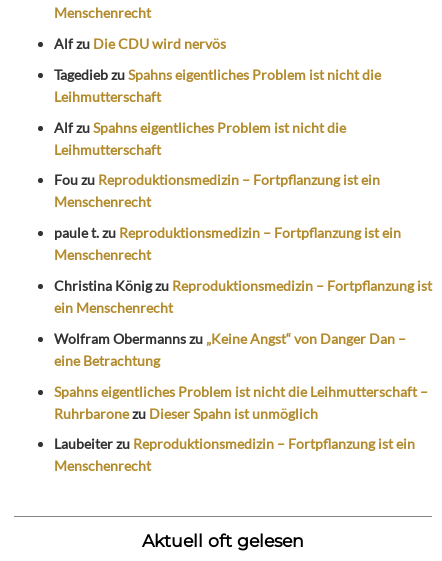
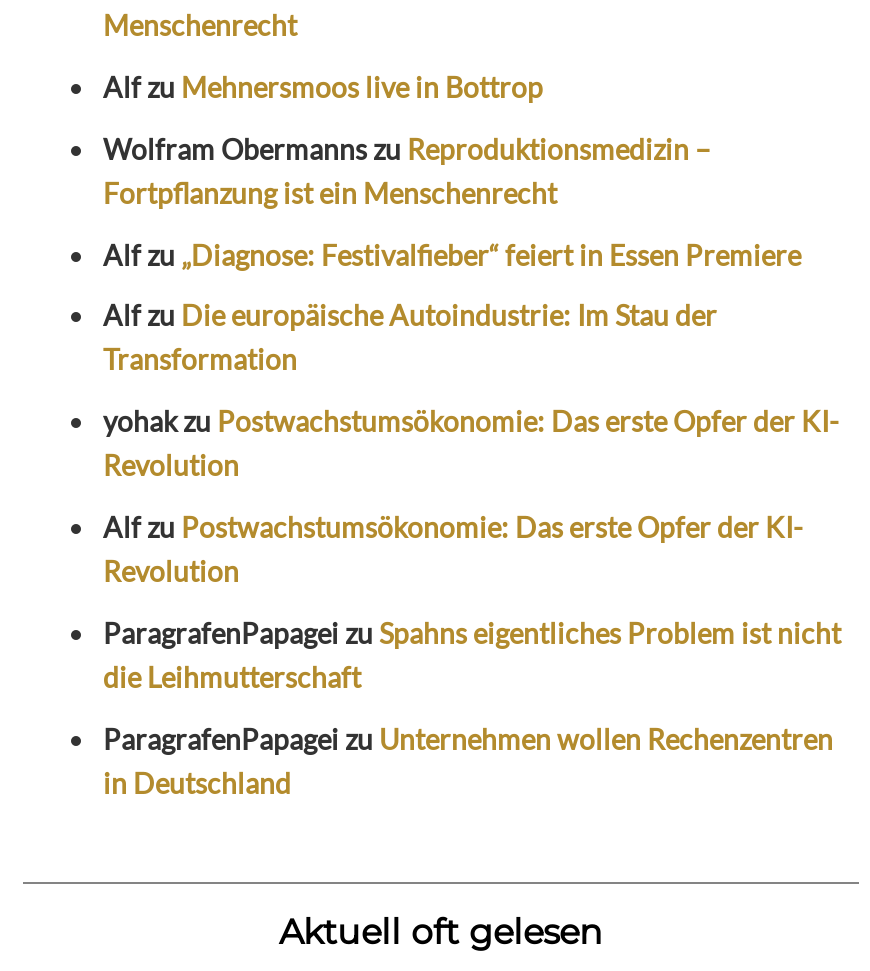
- Alf zu Die CDU wird nervös
- Tagedieb zu Spahns eigentliches Problem ist nicht die
- Leihmutterschaft
- Alf zu Spahns eigentliches Problem ist nicht die
- Leihmutterschaft
- Fou zu Reproduktionsmedizin – Fortpflanzung ist ein
- Menschenrecht
- paule t. zu Reproduktionsmedizin – Fortpflanzung ist ein
- Menschenrecht
- Christina König zu Reproduktionsmedizin – Fortpflanzung ist
- ein Menschenrecht
- Wolfram Obermanns zu „Keine Angst“ von Danger Dan –
- eine Betrachtung
- Spahns eigentliches Problem ist nicht die Leihmutterschaft –
- Ruhrbarone zu Dieser Spahn ist unmöglich
- Laubeiter zu Reproduktionsmedizin – Fortpflanzung ist ein
- Menschenrecht
+ Alf zu Mehnersmoos live in Bottrop
+ Wolfram Obermanns zu Reproduktionsmedizin –
+ Fortpflanzung ist ein Menschenrecht
+ Alf zu „Diagnose: Festivalfieber“ feiert in Essen Premiere
+ Alf zu Die europäische Autoindustrie: Im Stau der
+ Transformation
+ yohak zu Postwachstumsökonomie: Das erste Opfer der KI-
+ Revolution
+ Alf zu Postwachstumsökonomie: Das erste Opfer der KI-
+ Revolution
+ ParagrafenPapagei zu Spahns eigentliches Problem ist nicht
+ die Leihmutterschaft
+ ParagrafenPapagei zu Unternehmen wollen Rechenzentren
+ in Deutschland
